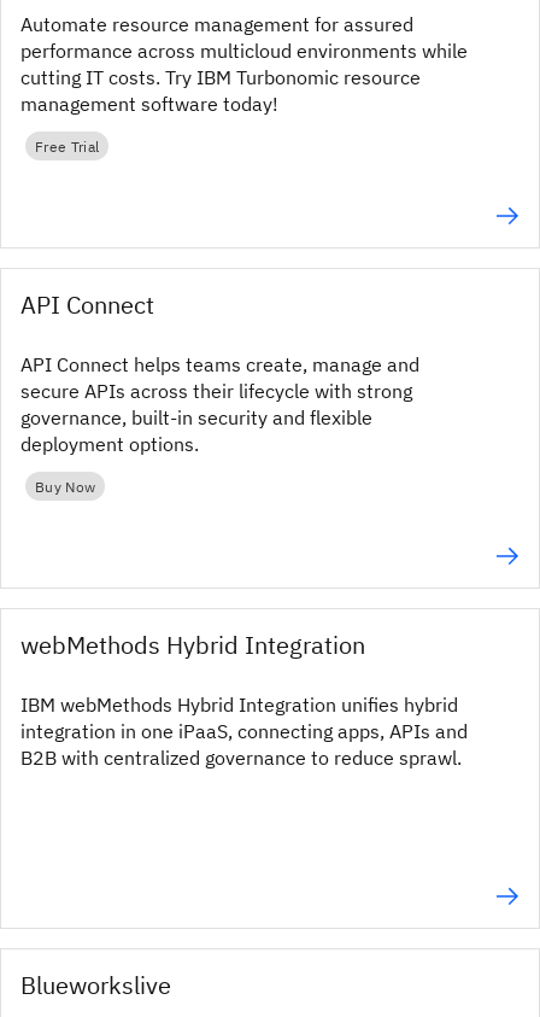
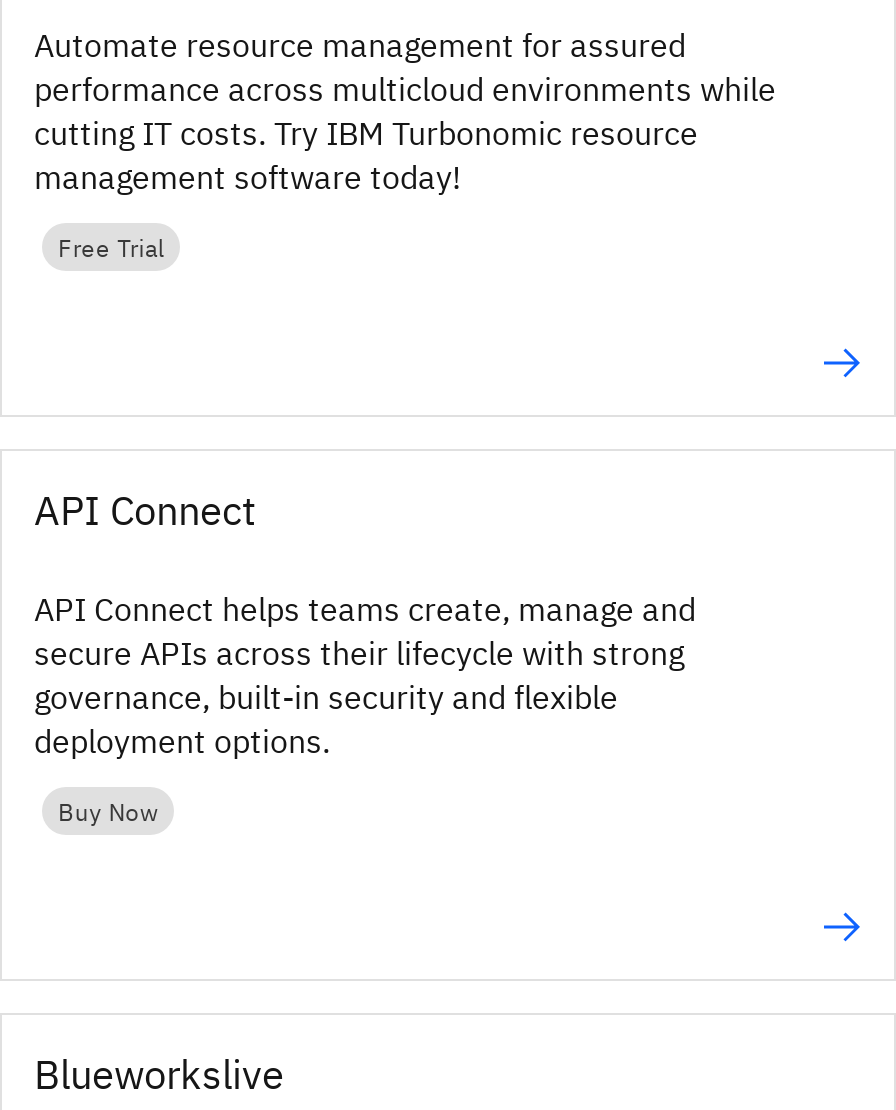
- webMethods Hybrid Integration
- IBM webMethods Hybrid Integration unifies hybrid
- integration in one iPaaS, connecting apps, APIs and
- B2B with centralized governance to reduce sprawl.
